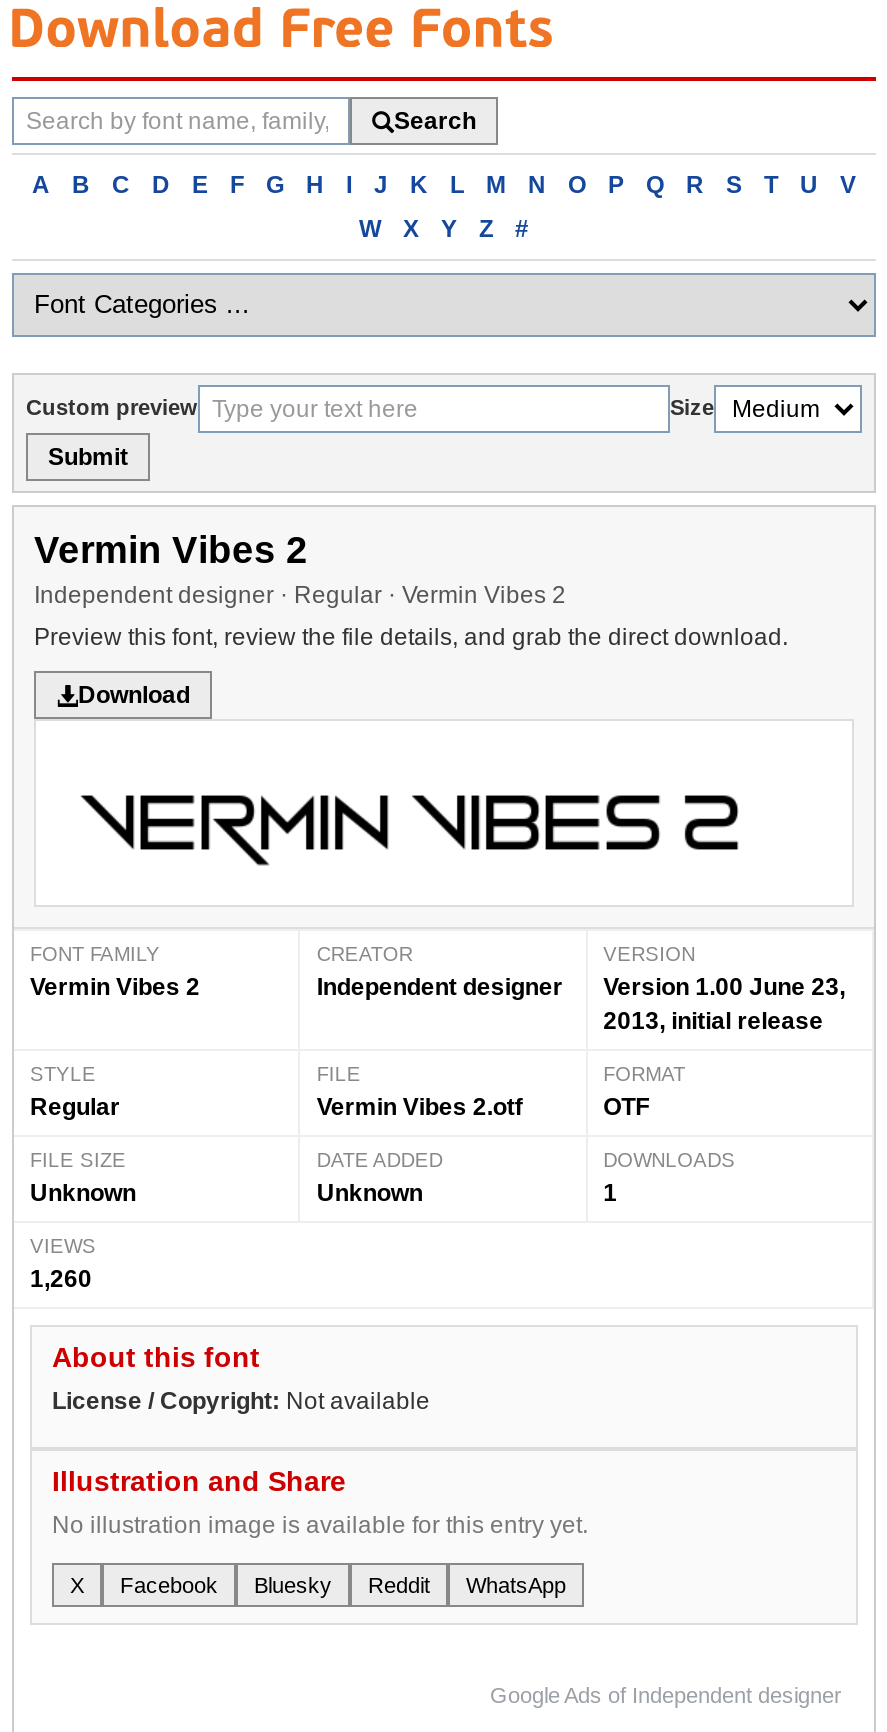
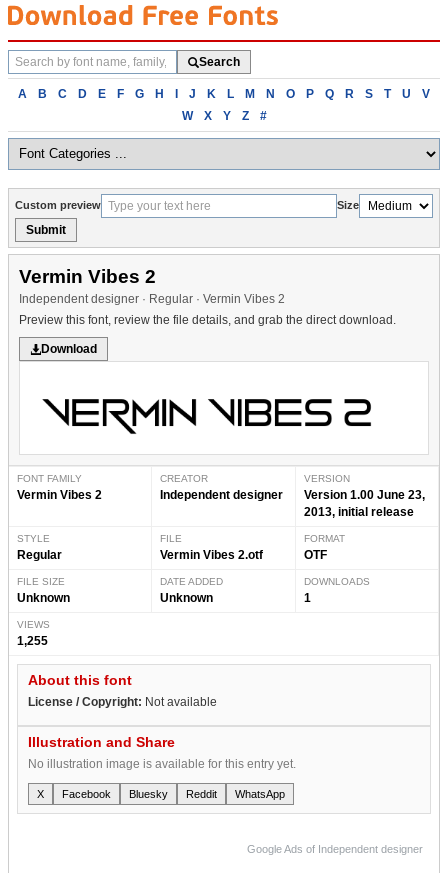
- 1,260
+ 1,255
